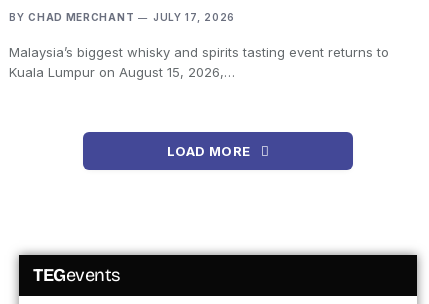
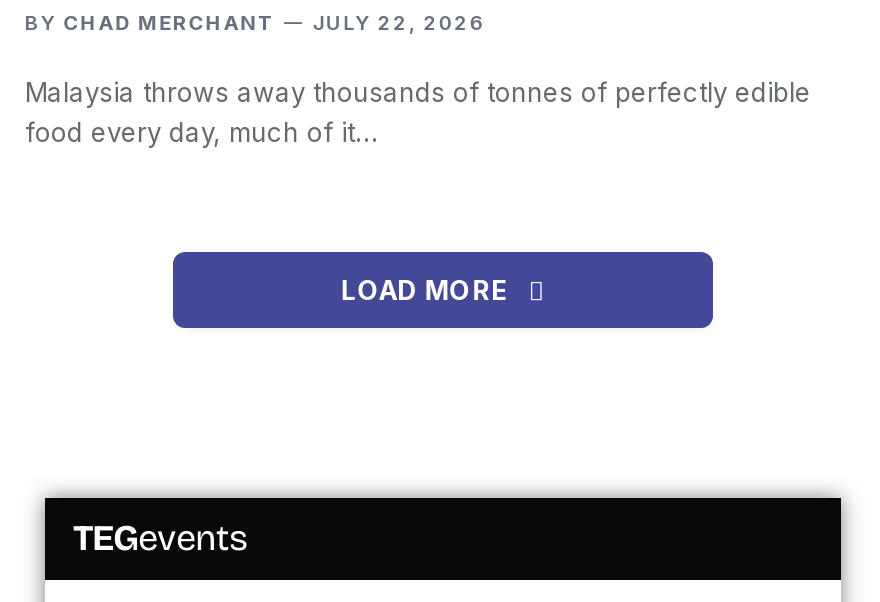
- BY CHAD MERCHANT JULY 17, 2026
+ BY CHAD MERCHANT JULY 22, 2026

- Malaysia’s biggest whisky and spirits tasting event returns to
- Kuala Lumpur on August 15, 2026,…
+ Malaysia throws away thousands of tonnes of perfectly edible
+ food every day, much of it…
